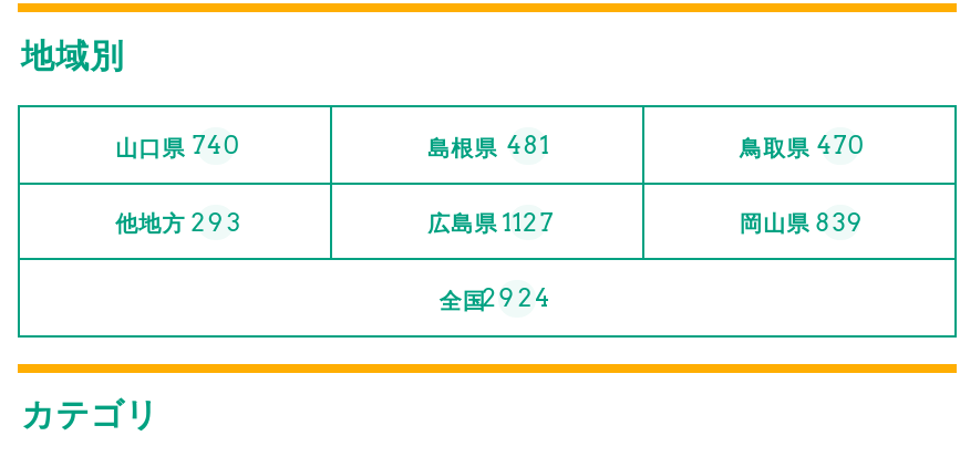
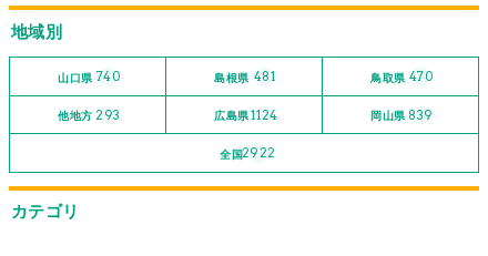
- 広島県 1127
+ 広島県 1124

- 全国2924
+ 全国2922
